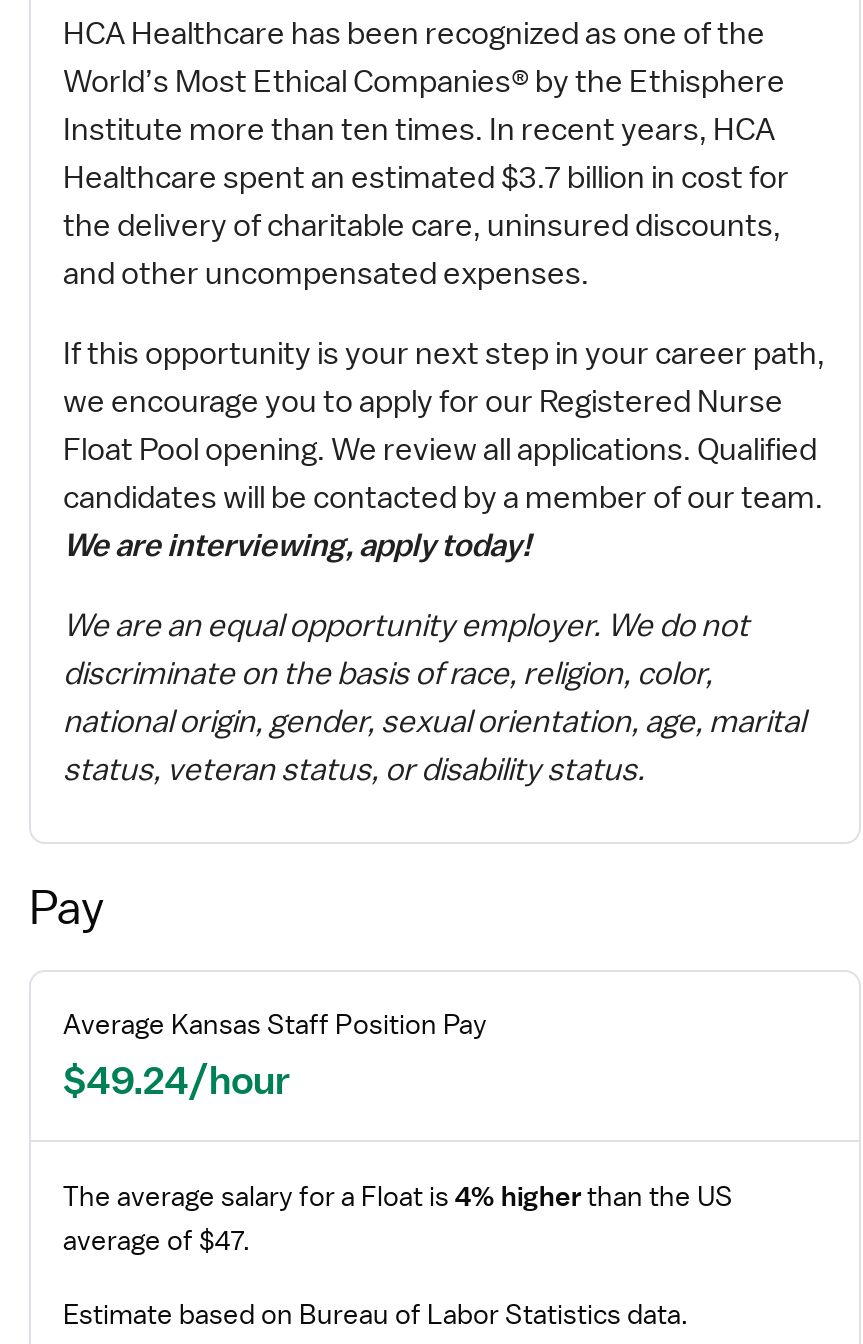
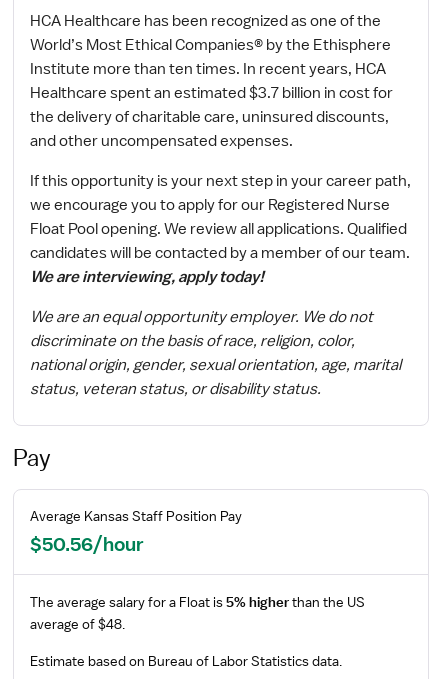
- $49.24/hour
+ $50.56/hour

- The average salary for a Float is 4% higherthan the US
- average of $47.
+ The average salary for a Float is 5% higherthan the US
+ average of $48.
